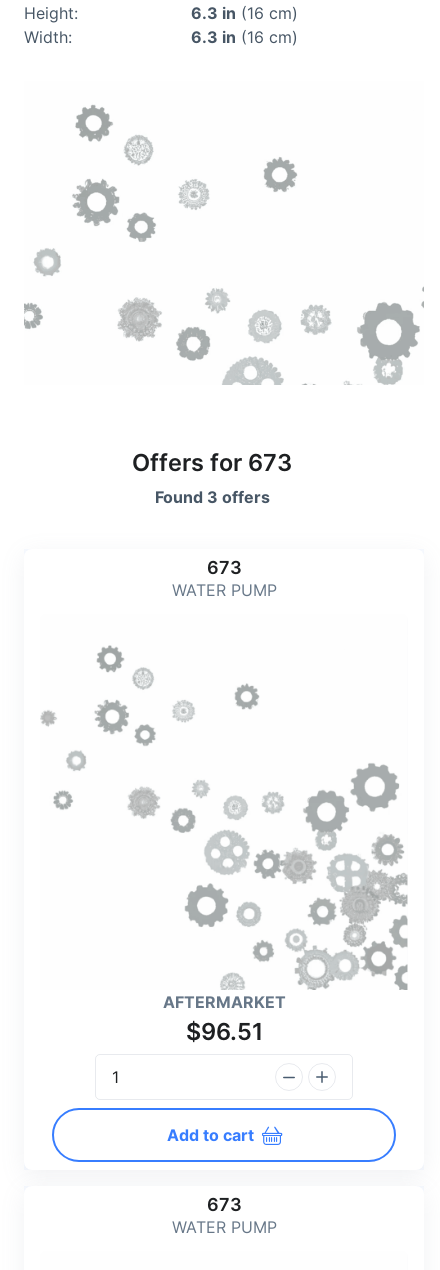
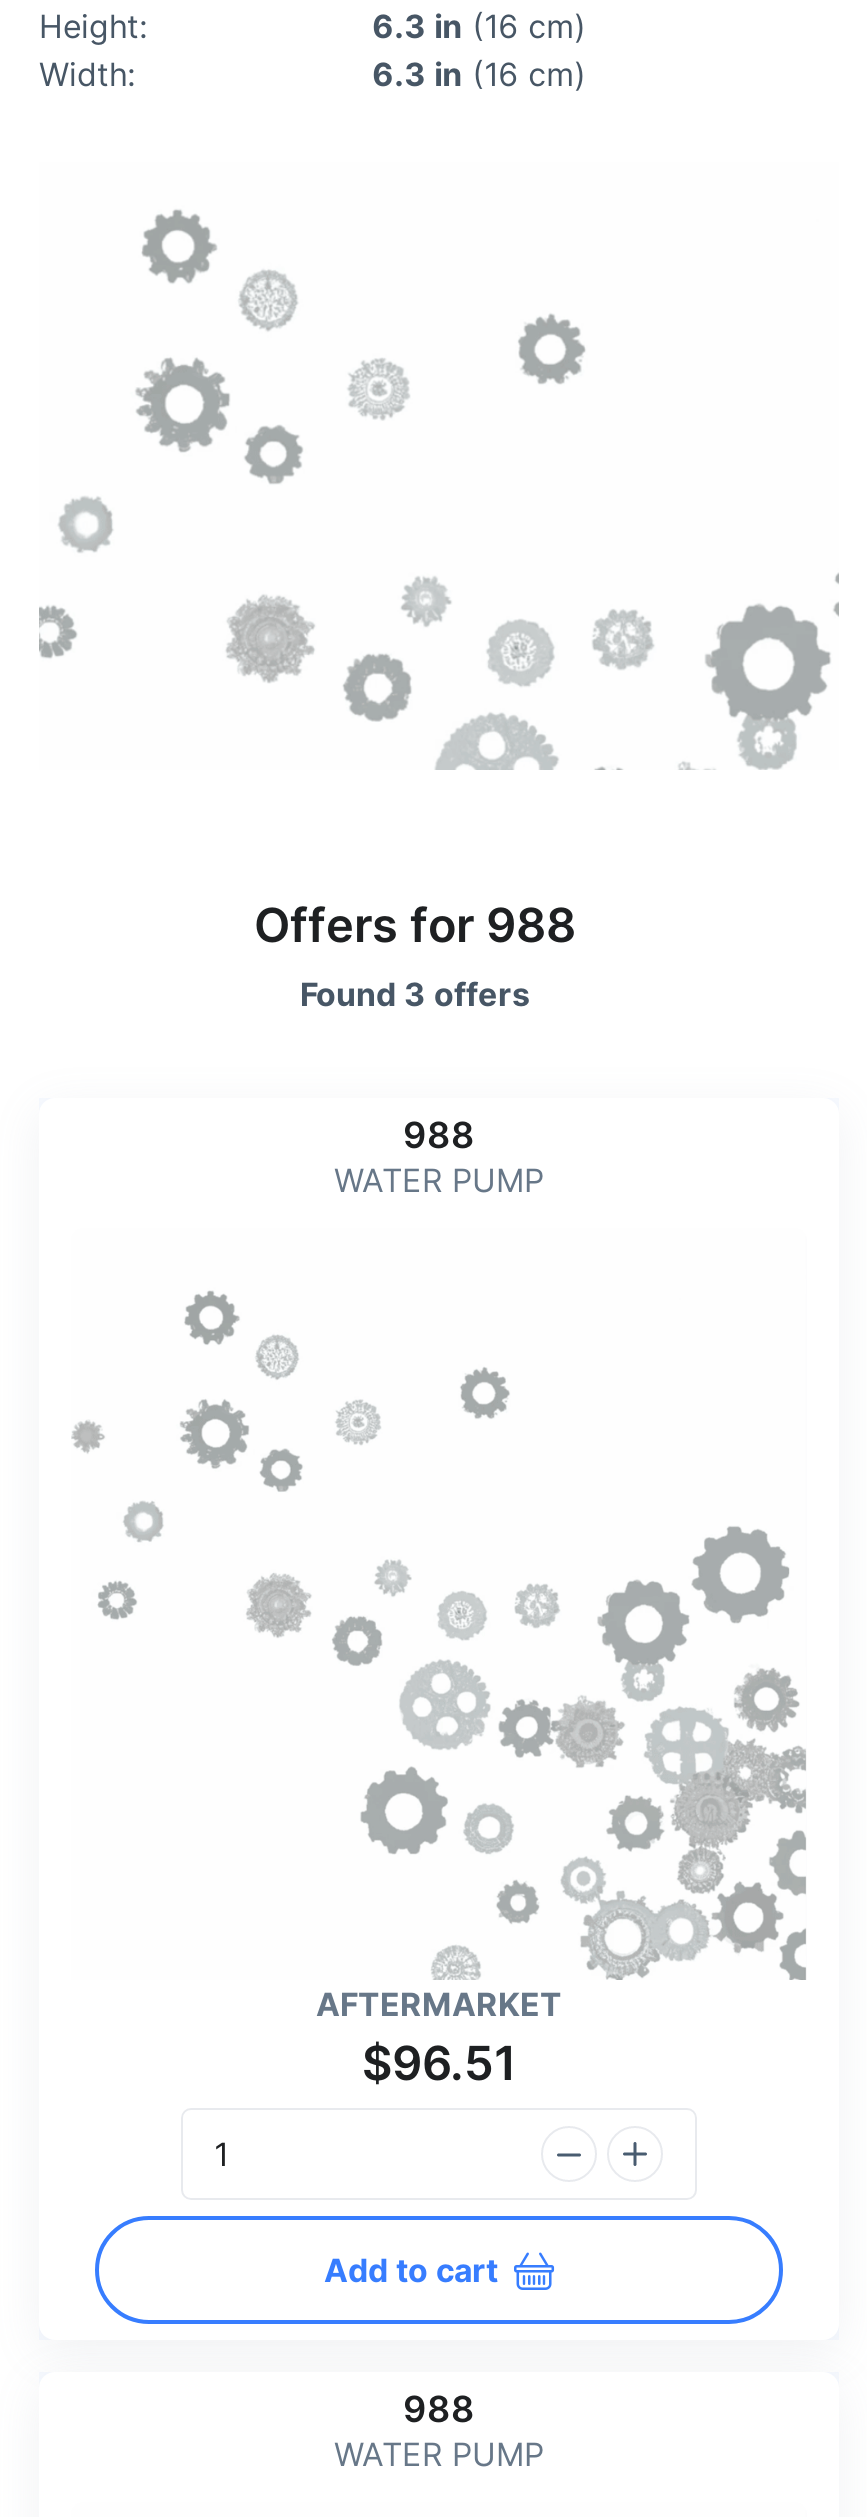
- Offers for 673
+ Offers for 988

- 673
+ 988

- 673
+ 988
